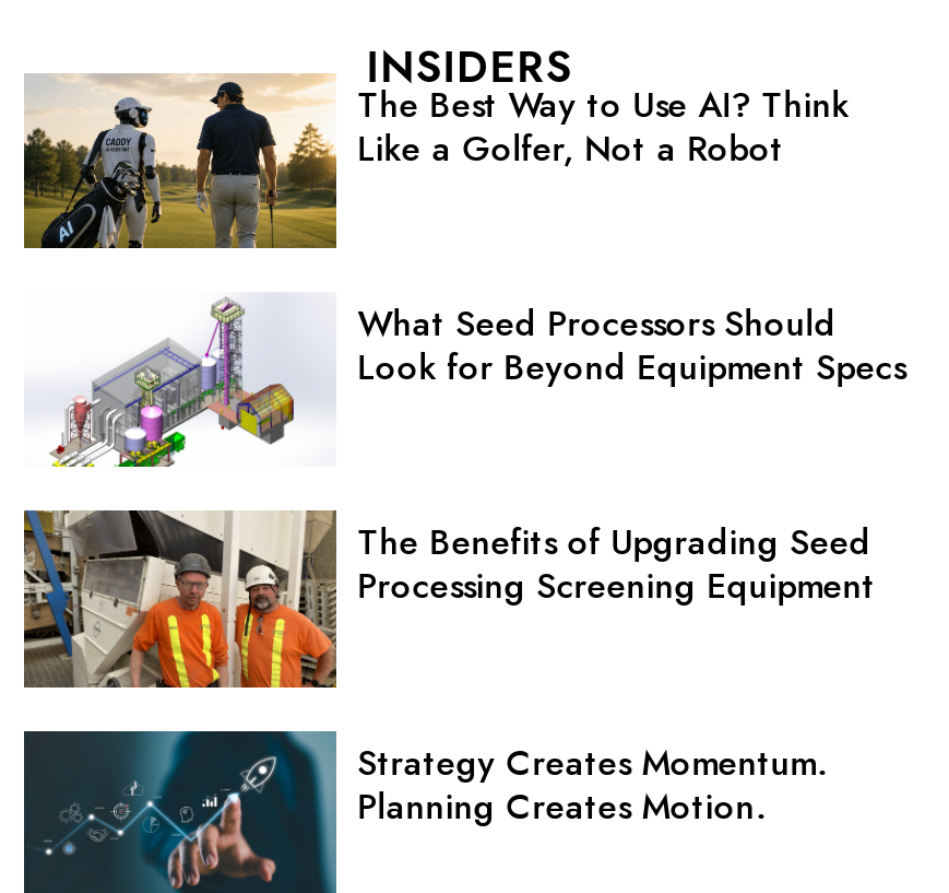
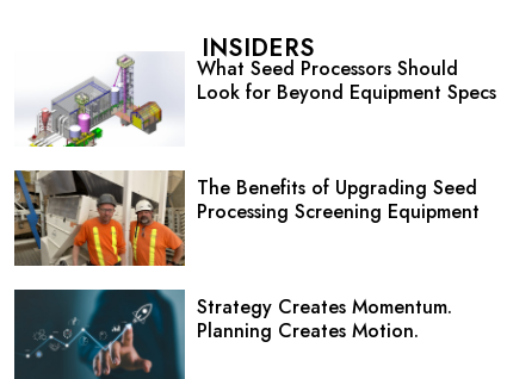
- [image]
- The Best Way to Use AI? Think
- Like a Golfer, Not a Robot
